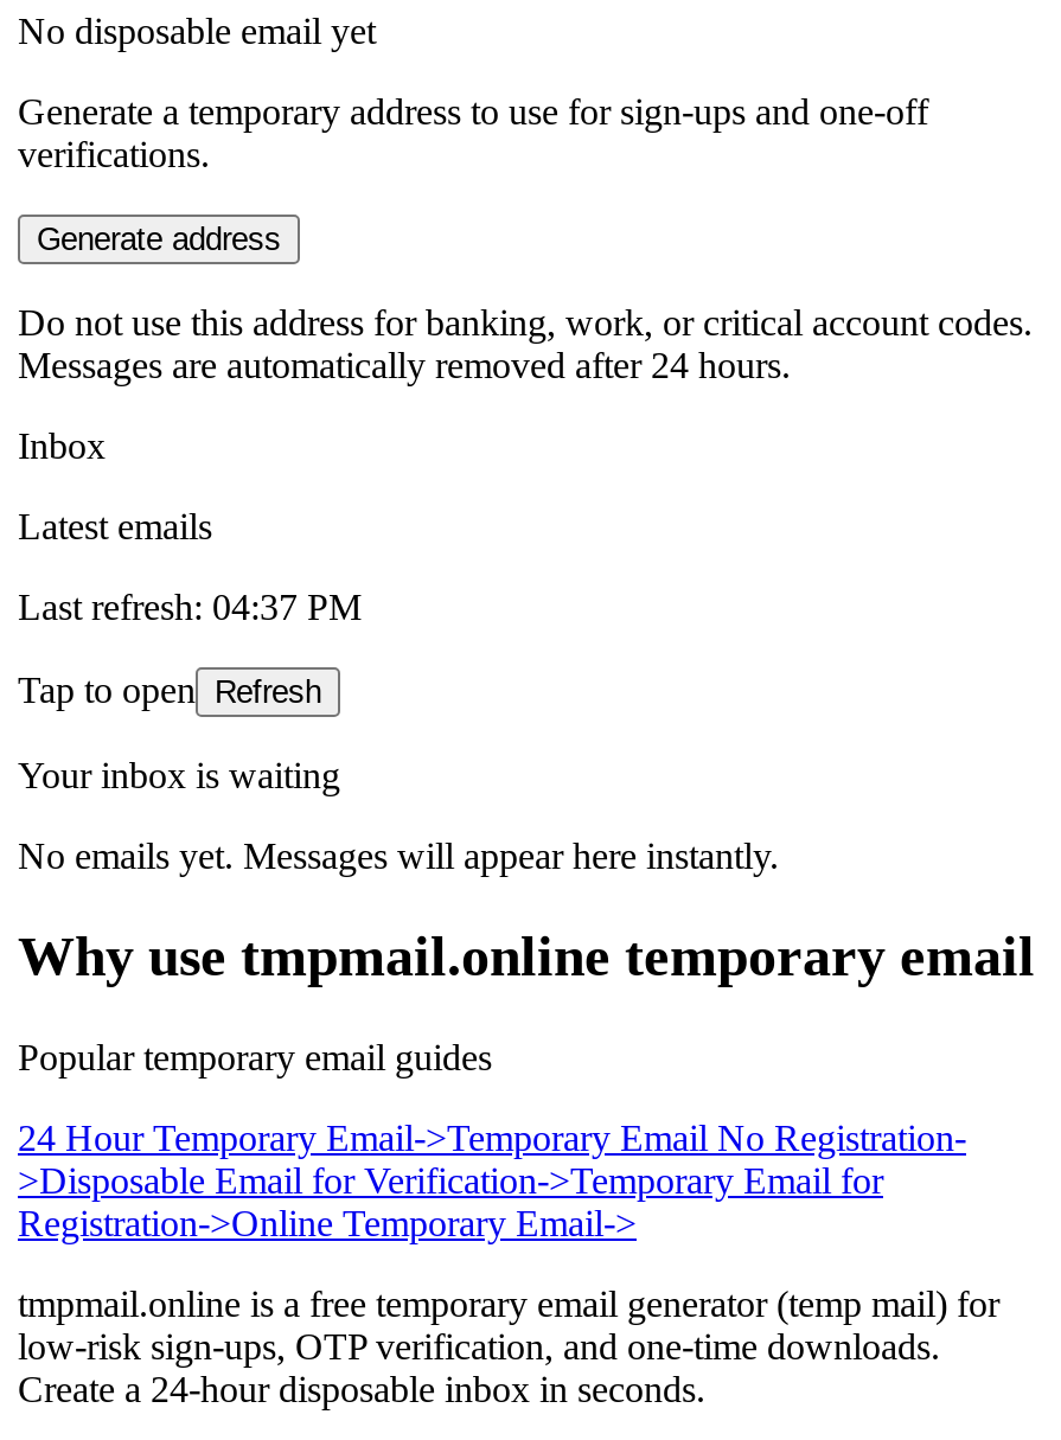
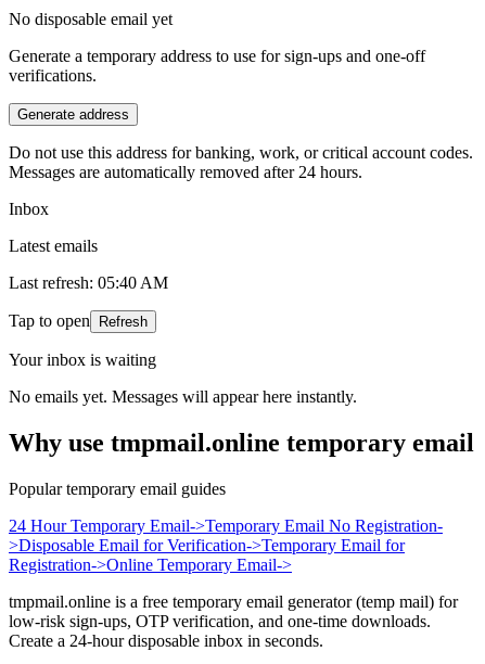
- Last refresh: 04:37 PM
+ Last refresh: 05:40 AM
